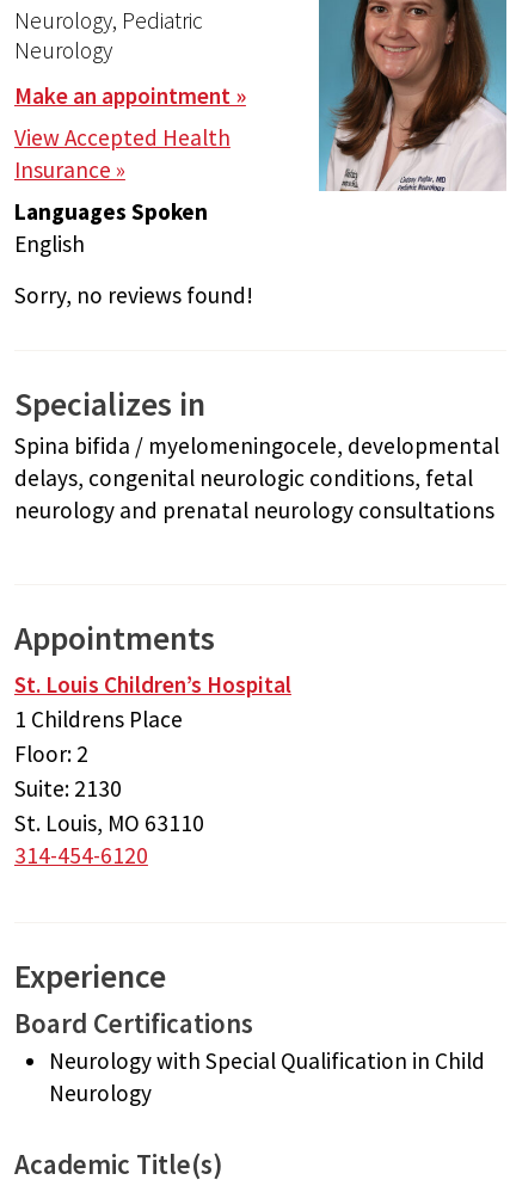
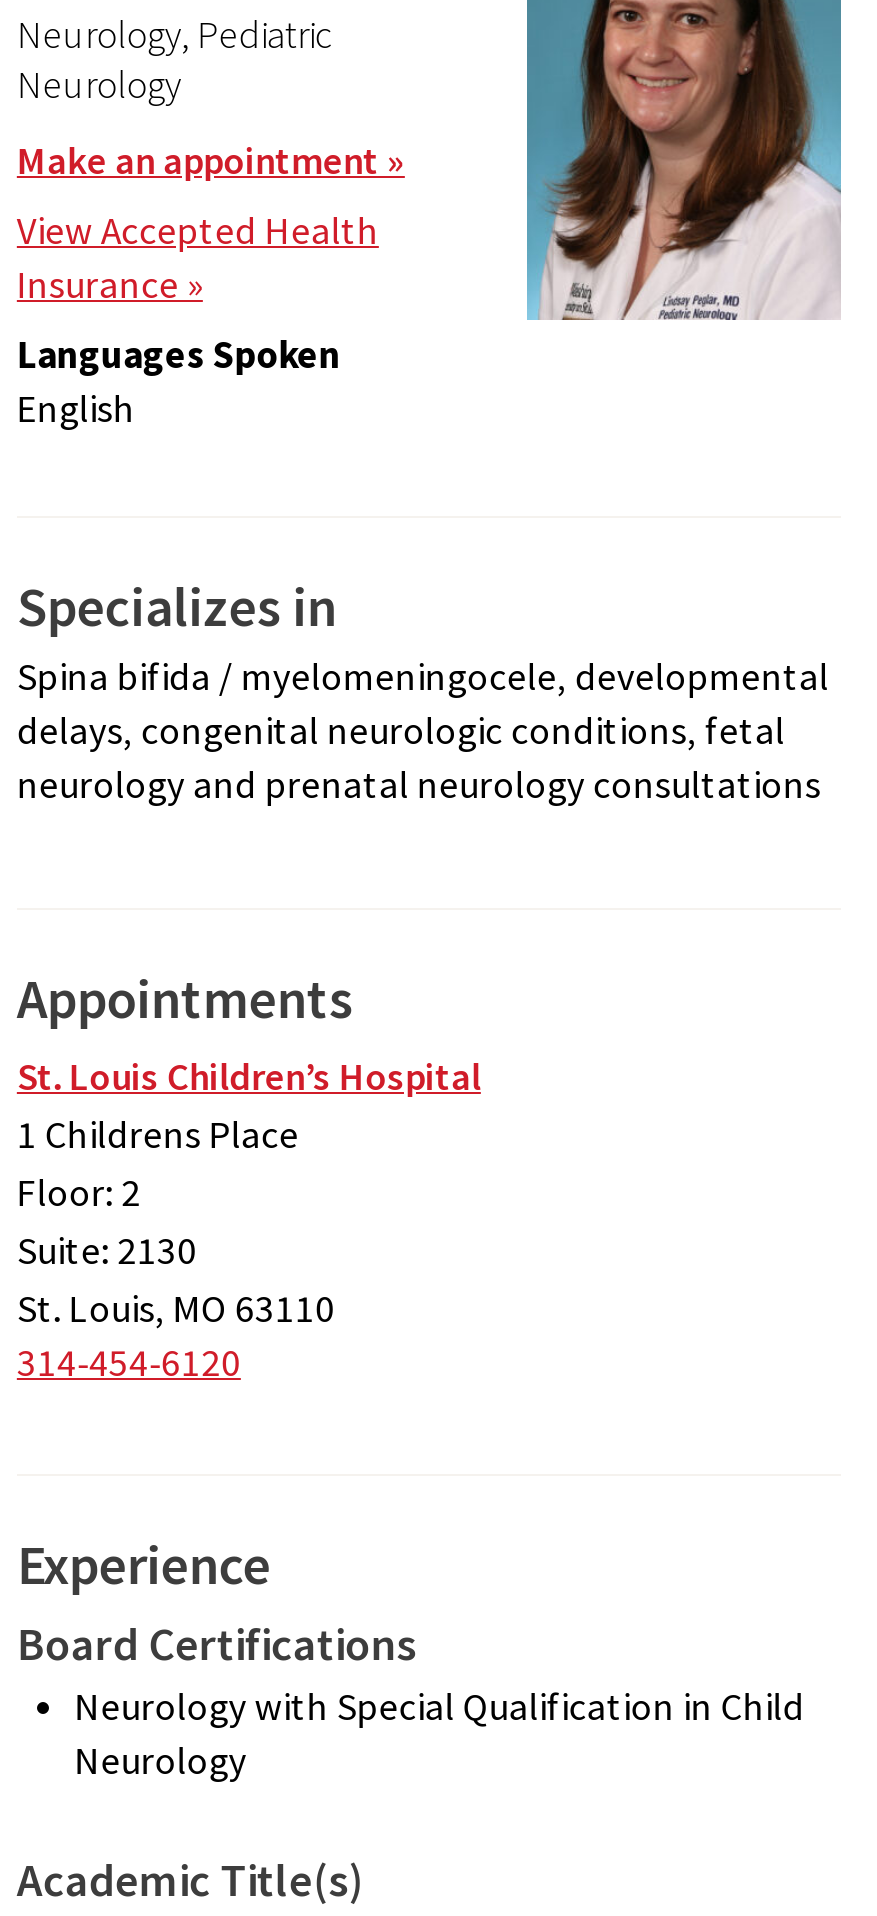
- Sorry, no reviews found!
